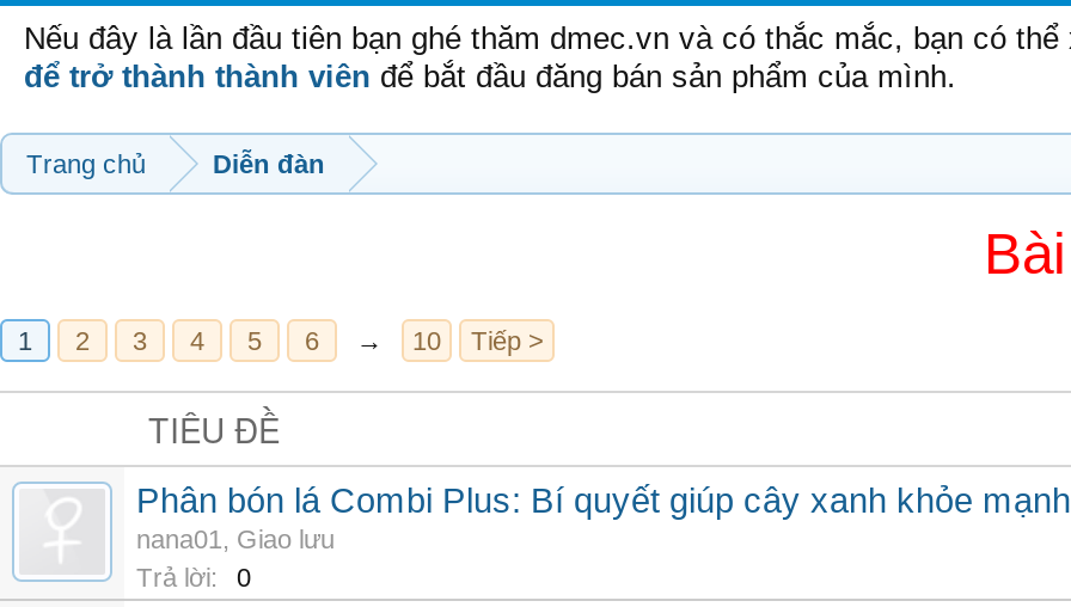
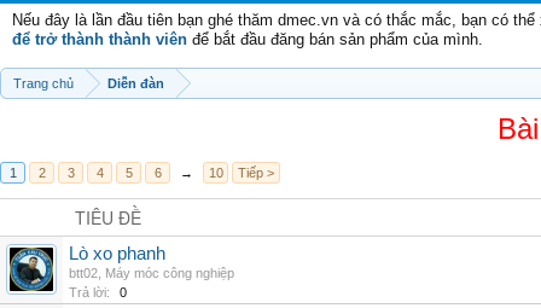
+ [image]

- Phân bón lá Combi Plus: Bí quyết giúp cây xanh khỏe mạnh
- nana01, Giao lưu
+ Lò xo phanh
+ btt02, Máy móc công nghiệp
